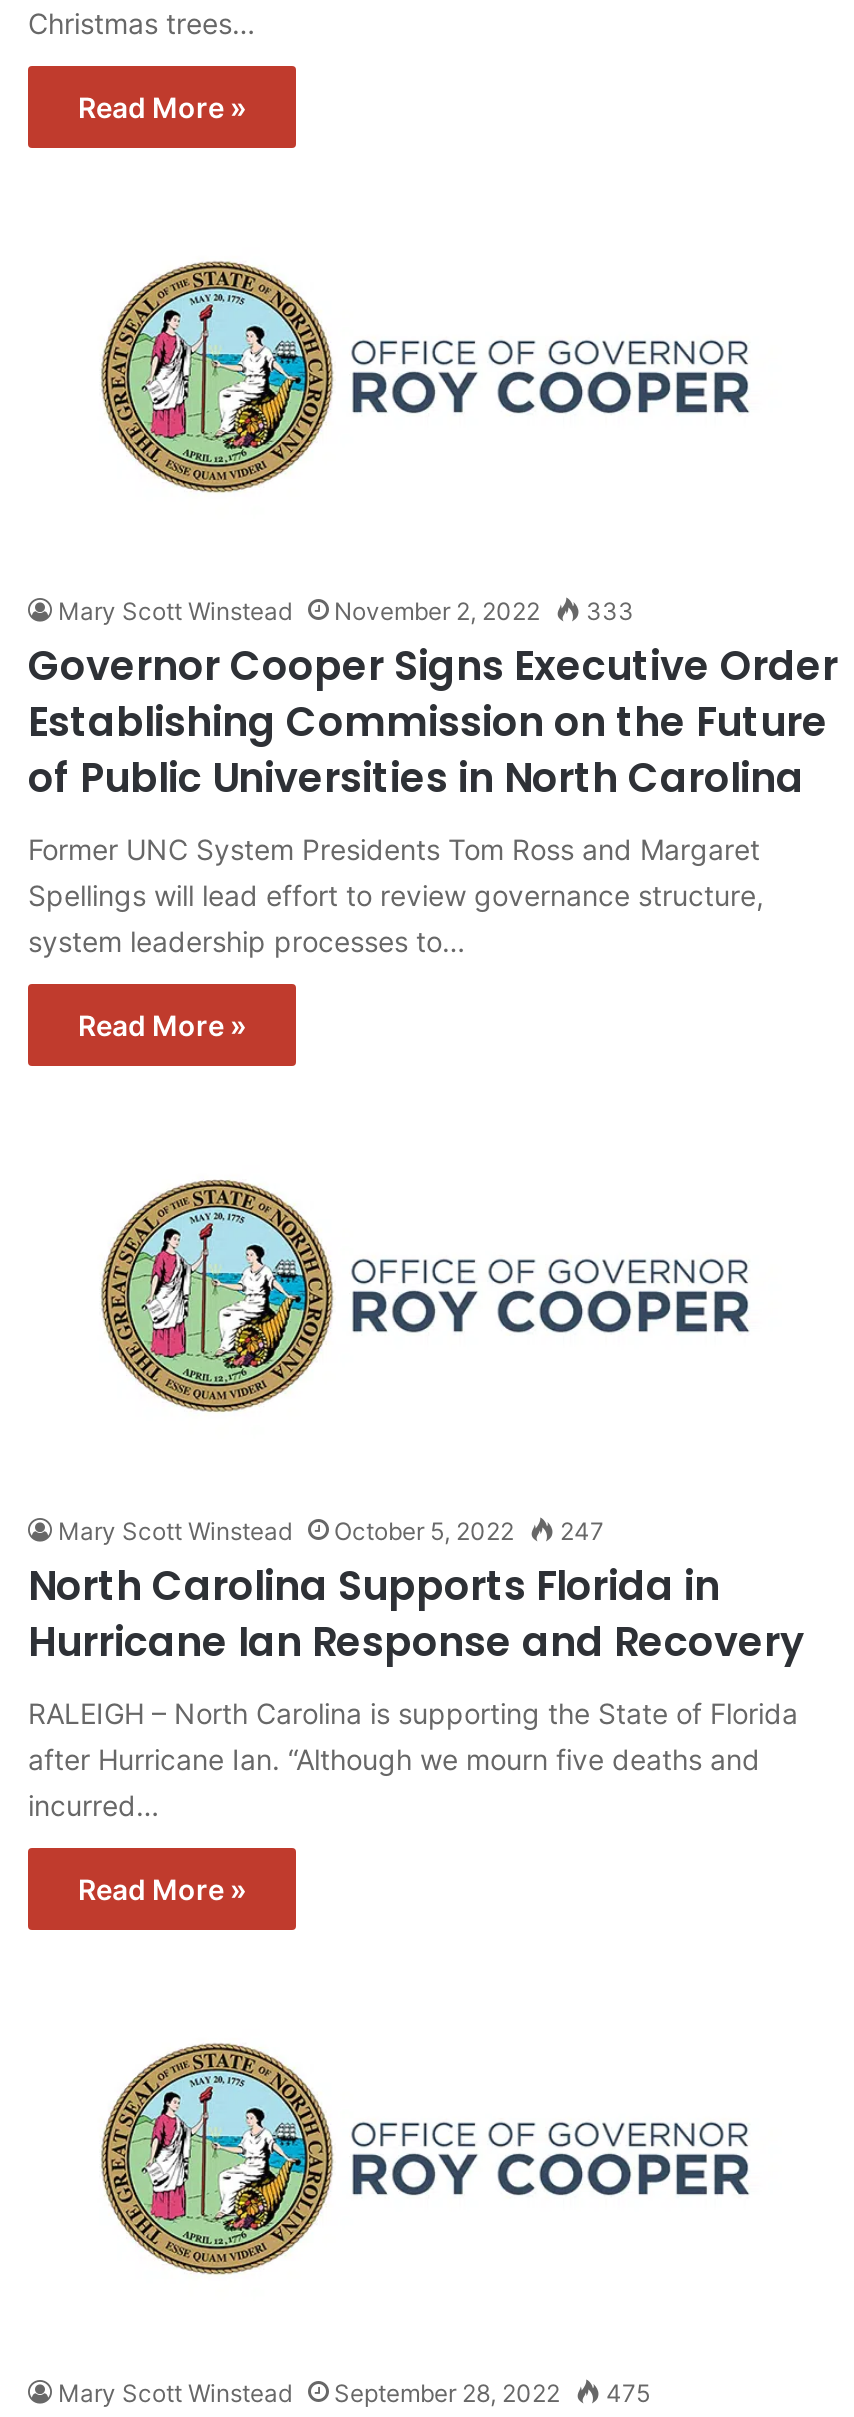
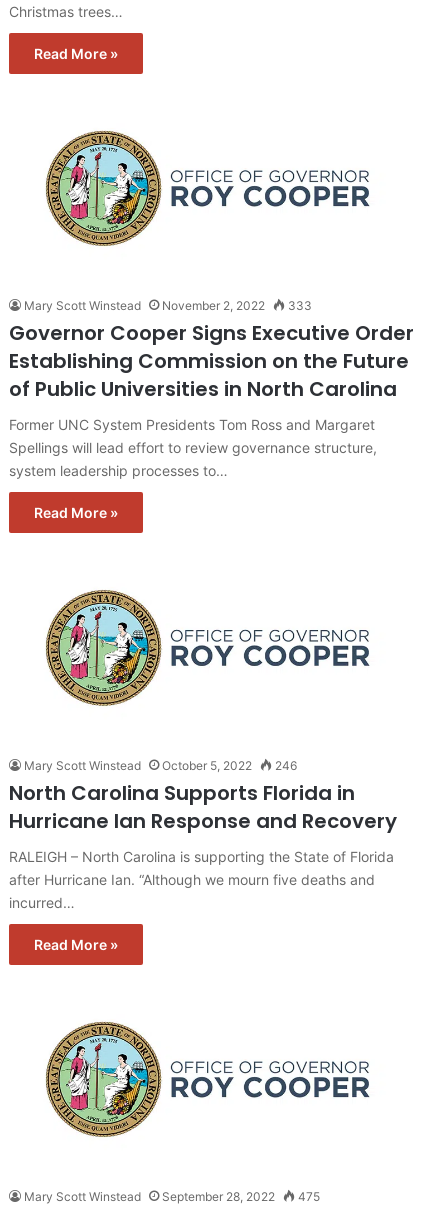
- Mary Scott Winstead October 5, 2022 247
+ Mary Scott Winstead October 5, 2022 246
